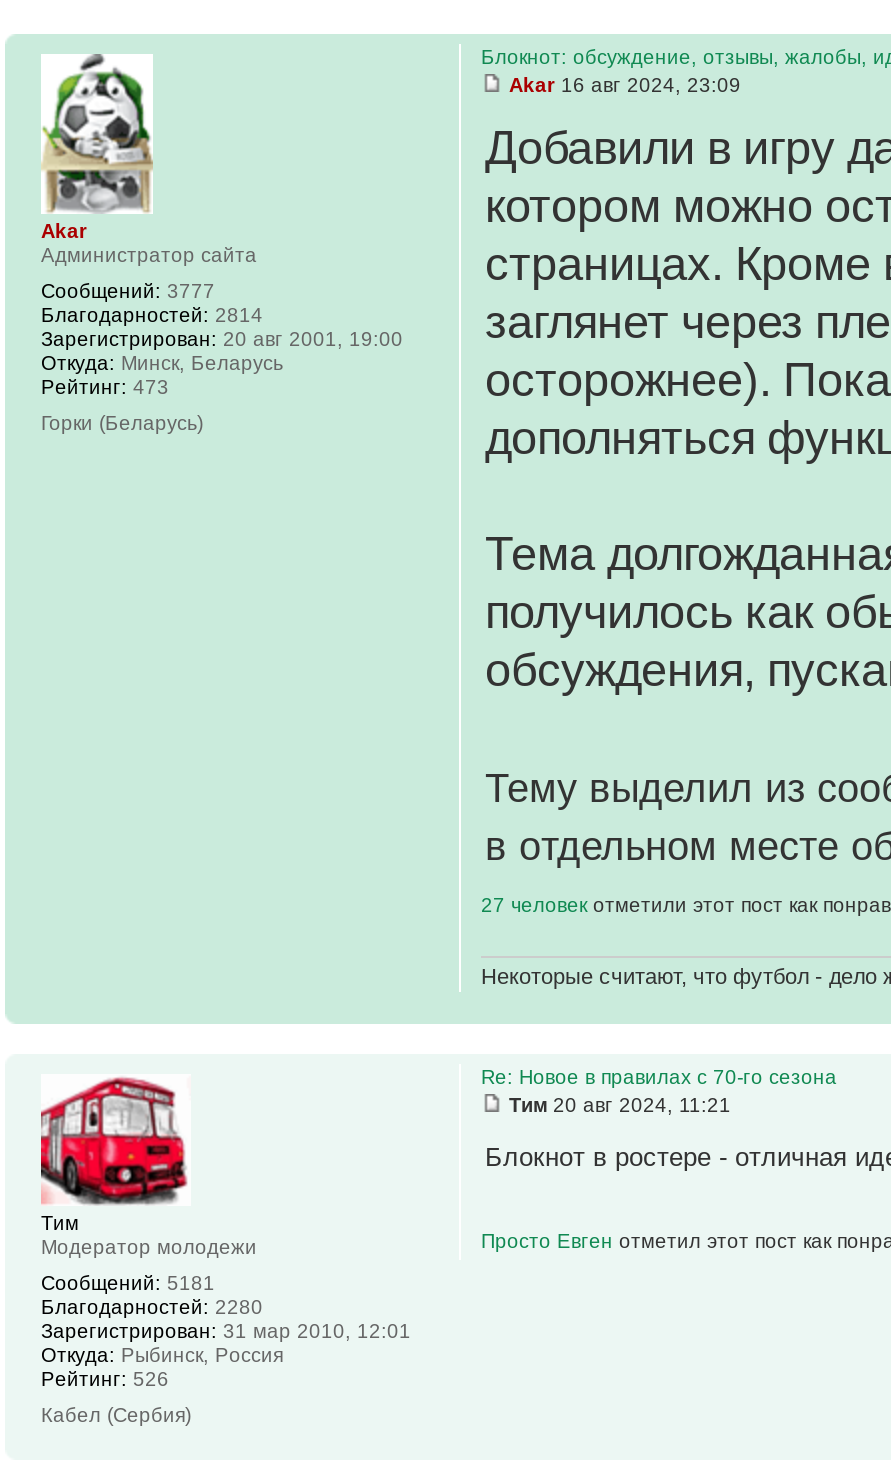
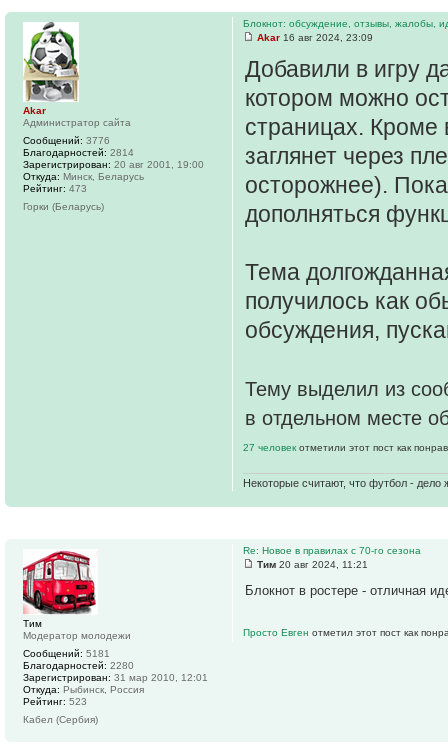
- Сообщений: 3777
+ Сообщений: 3776

- Рейтинг: 526
+ Рейтинг: 523
